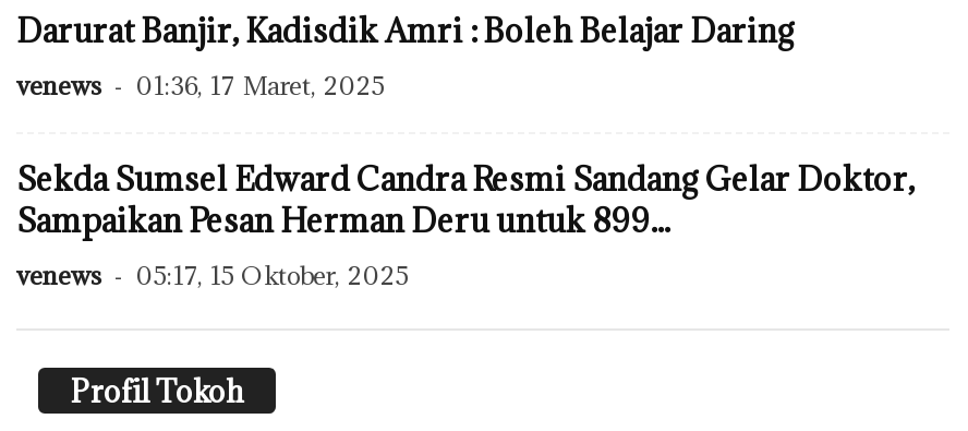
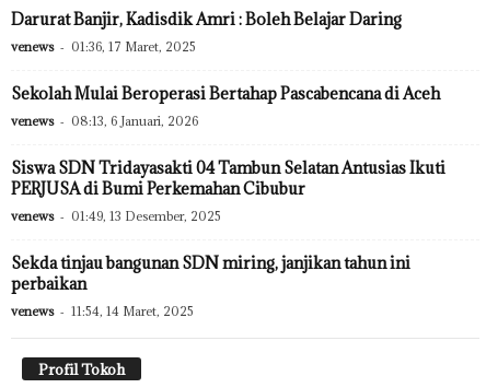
- Sekda Sumsel Edward Candra Resmi Sandang Gelar Doktor,
- Sampaikan Pesan Herman Deru untuk 899...
- venews - 05:17, 15 Oktober, 2025
+ Sekolah Mulai Beroperasi Bertahap Pascabencana di Aceh
+ venews - 08:13, 6 Januari, 2026
+ Siswa SDN Tridayasakti 04 Tambun Selatan Antusias Ikuti
+ PERJUSA di Bumi Perkemahan Cibubur
+ venews - 01:49, 13 Desember, 2025
+ Sekda tinjau bangunan SDN miring, janjikan tahun ini
+ perbaikan
+ venews - 11:54, 14 Maret, 2025
